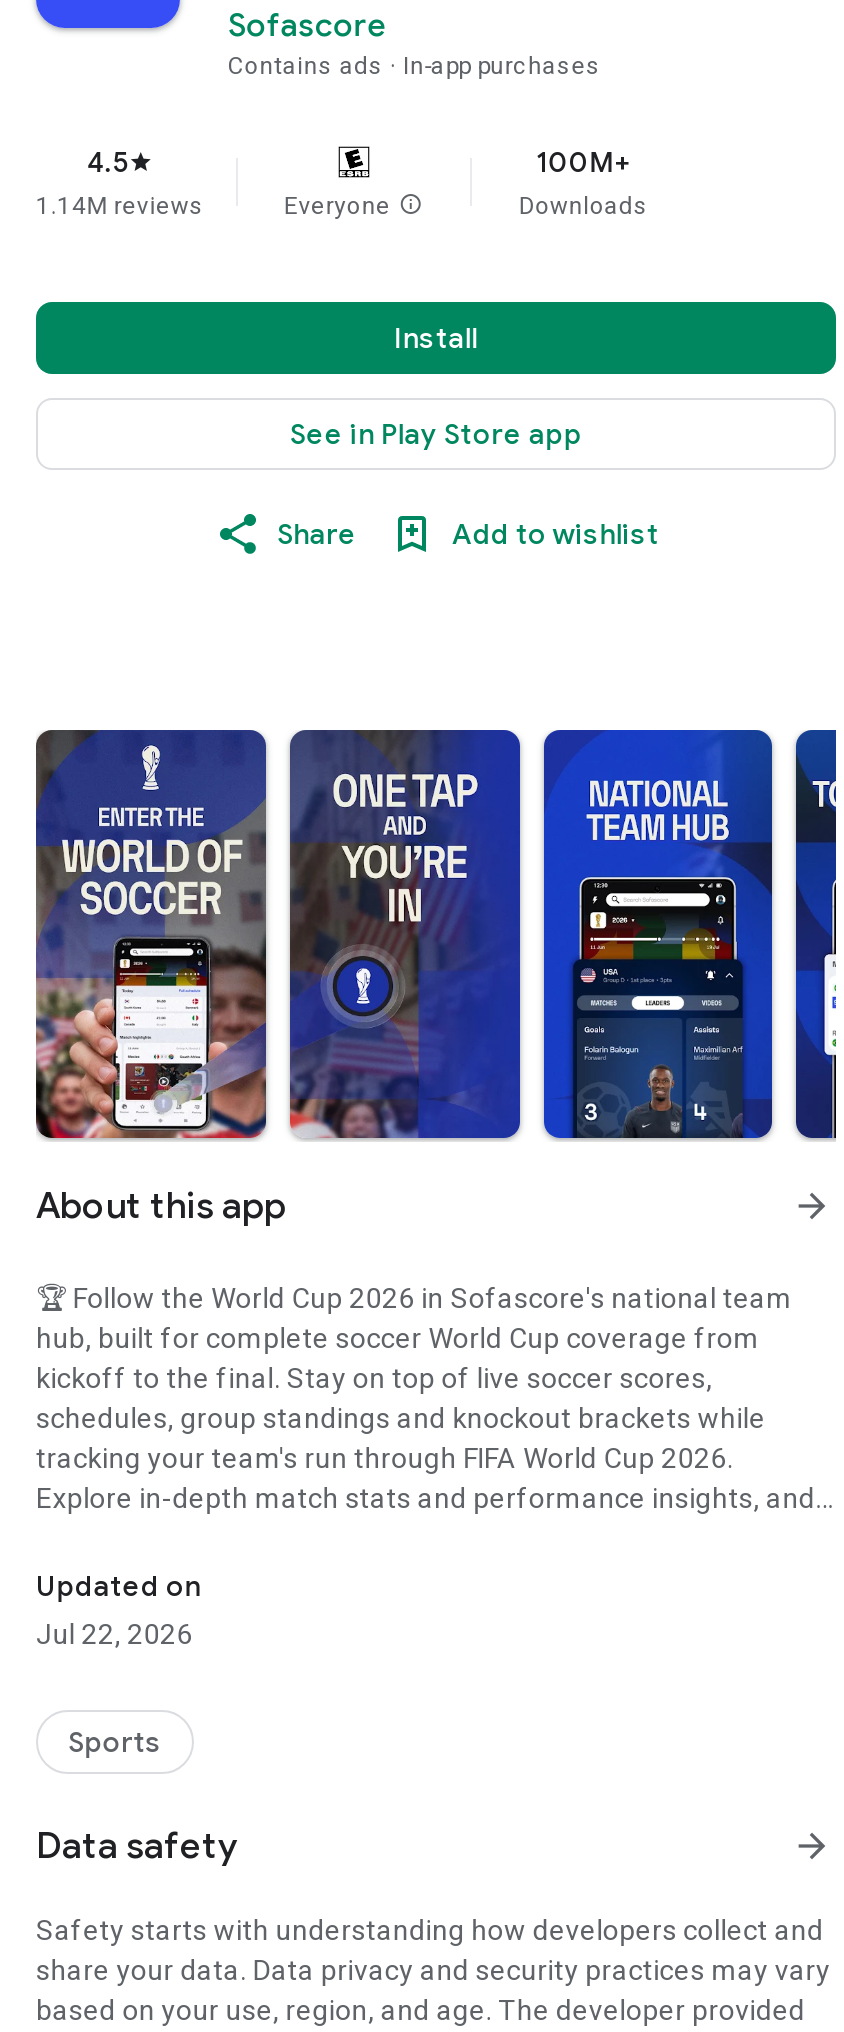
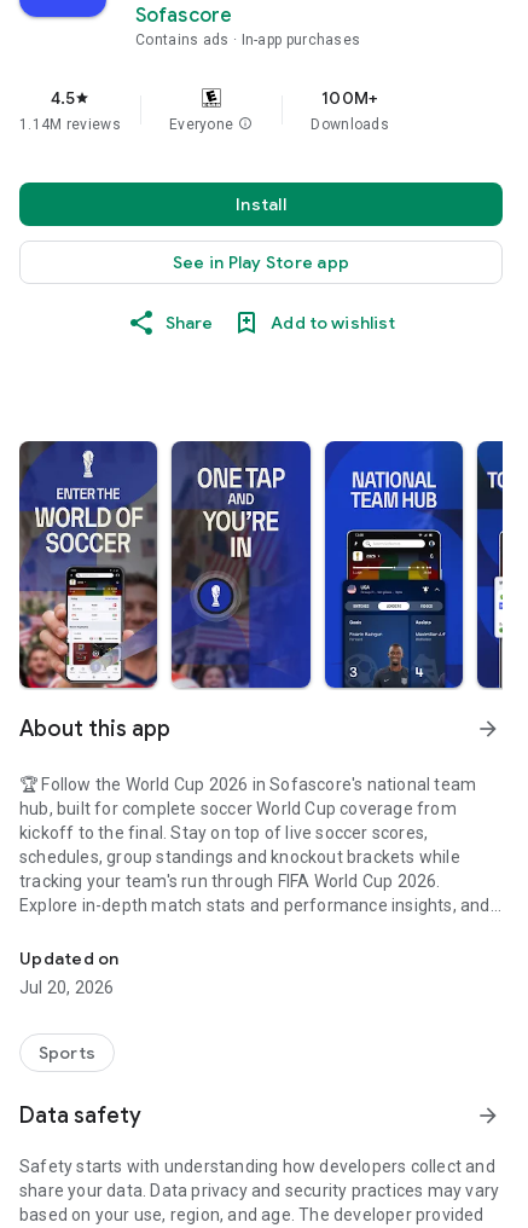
- Jul 22, 2026
+ Jul 20, 2026
